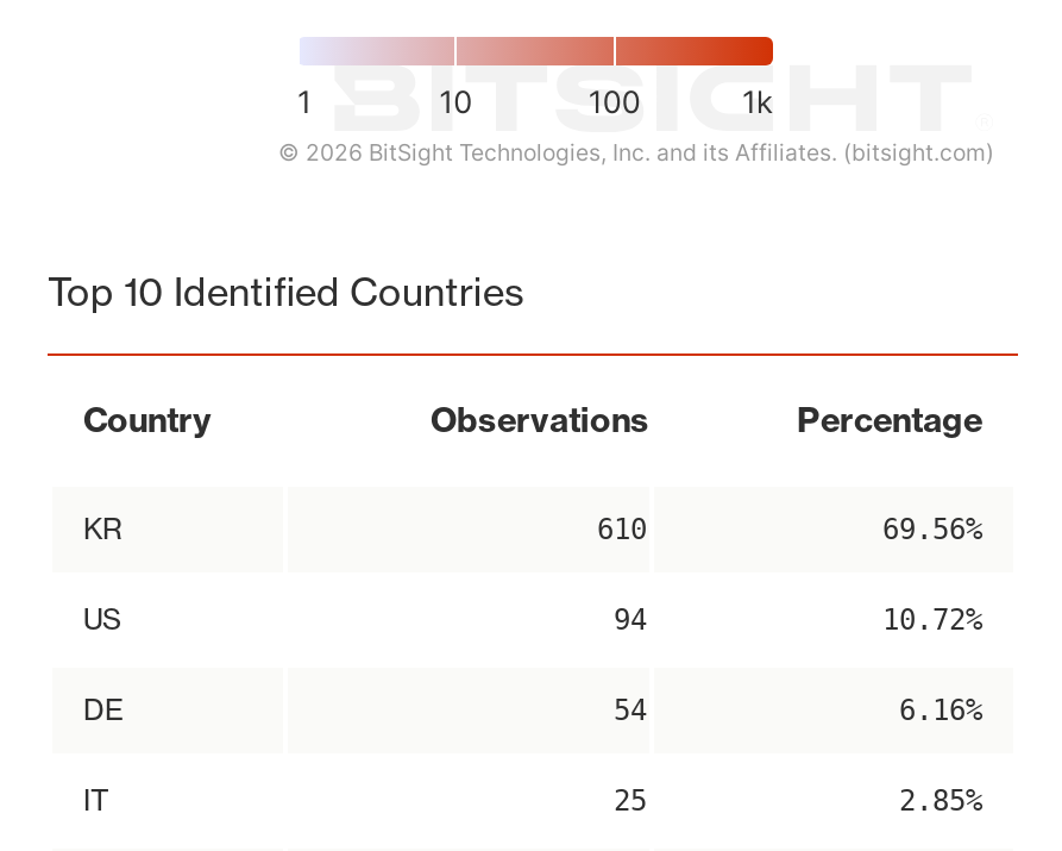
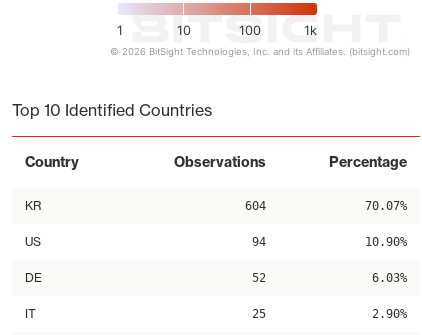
- 610
+ 604

- 69.56%
+ 70.07%

- 10.72%
+ 10.90%

- 54
+ 52

- 6.16%
+ 6.03%

- 2.85%
+ 2.90%
